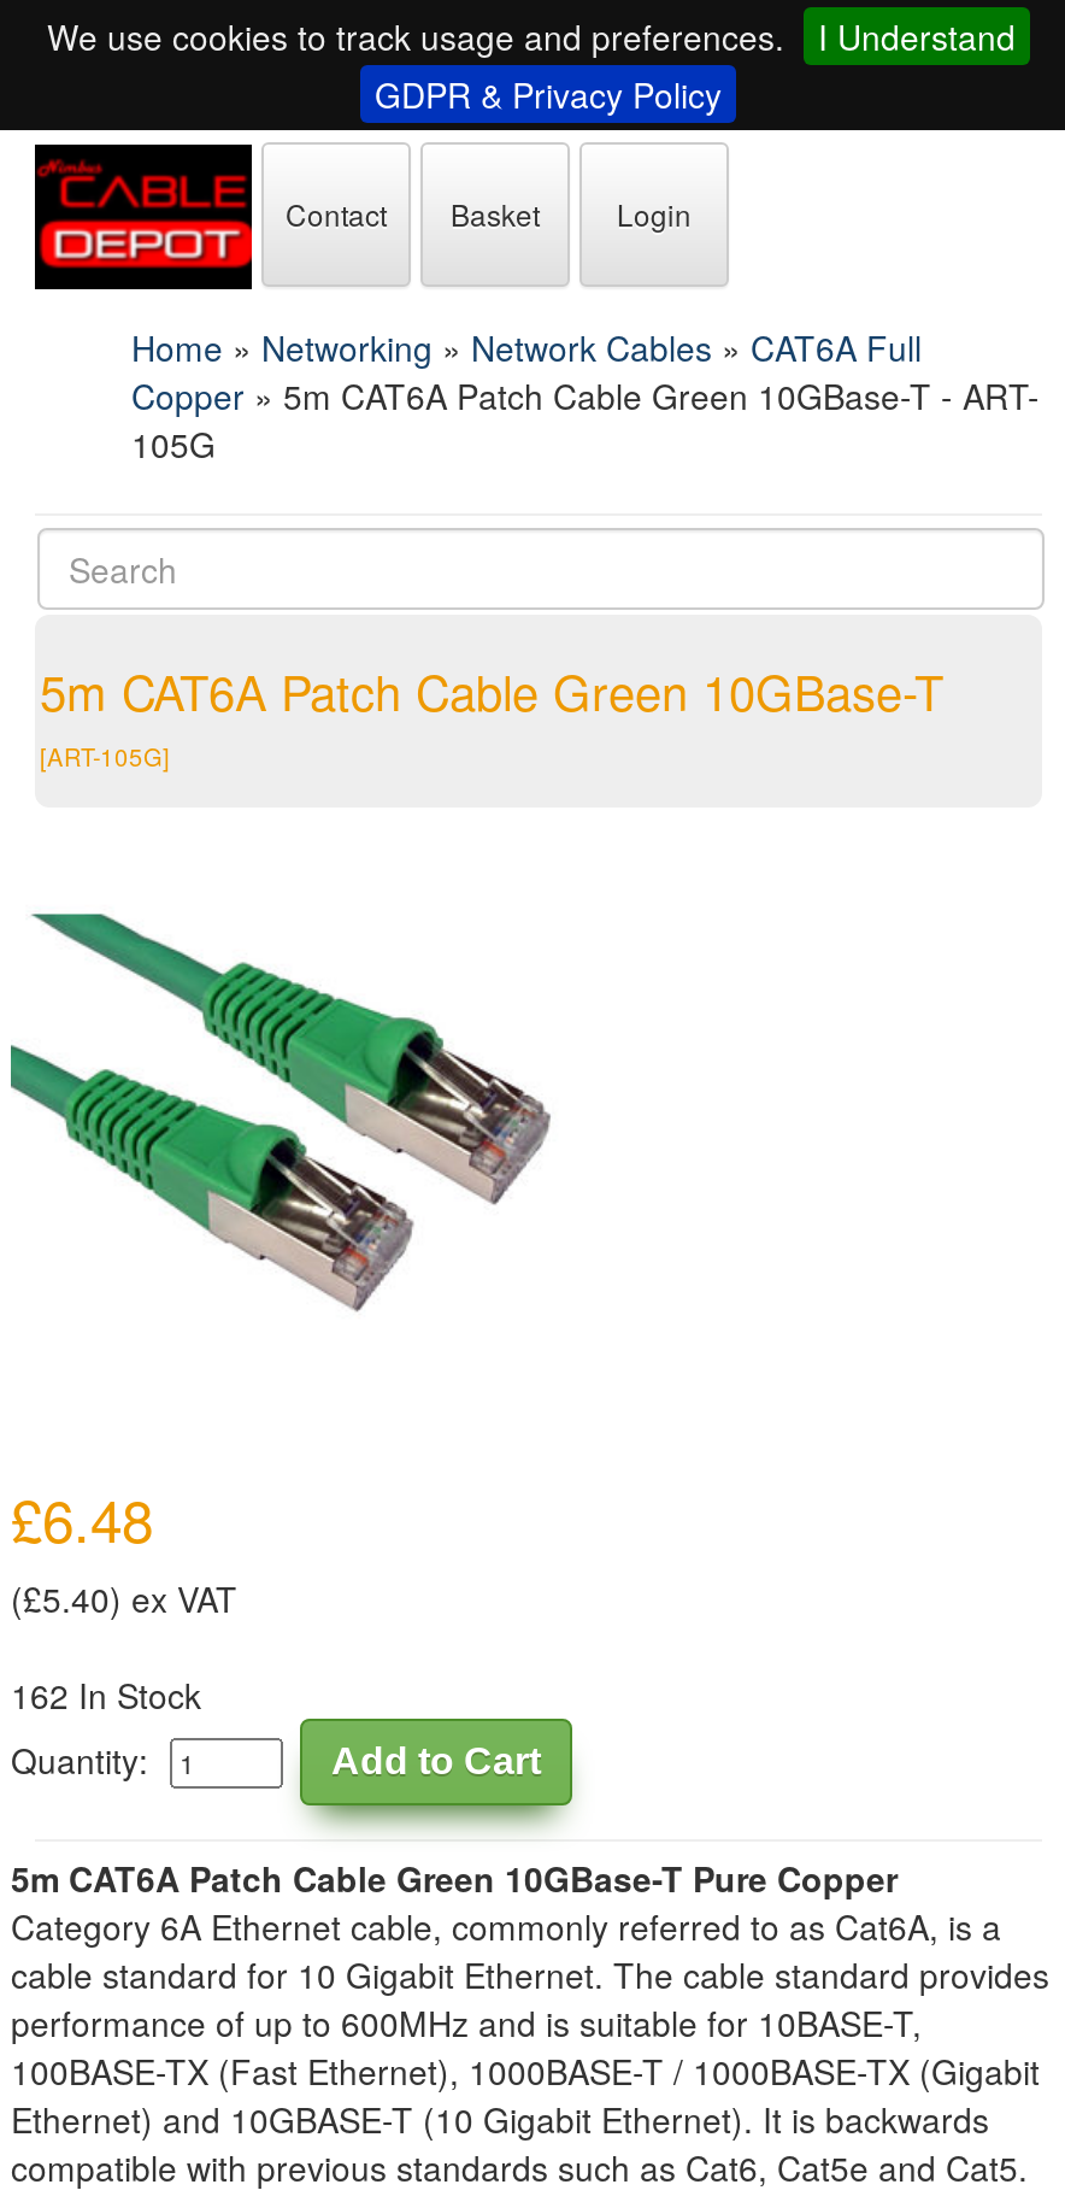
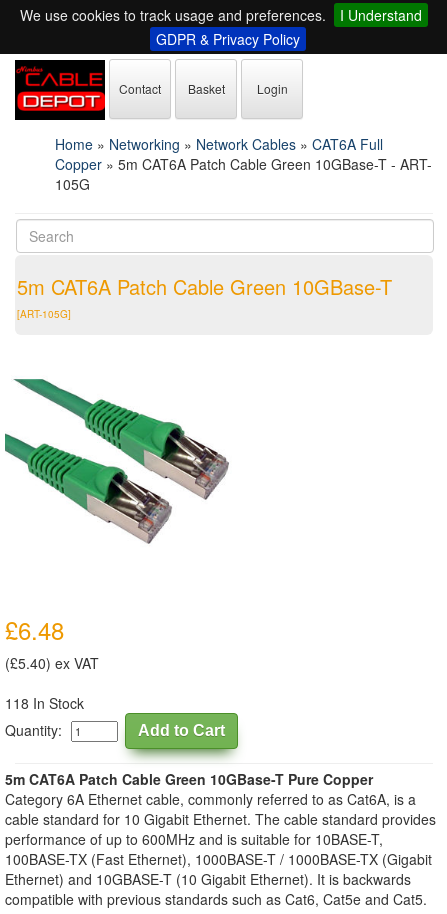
- 162 In Stock
+ 118 In Stock
